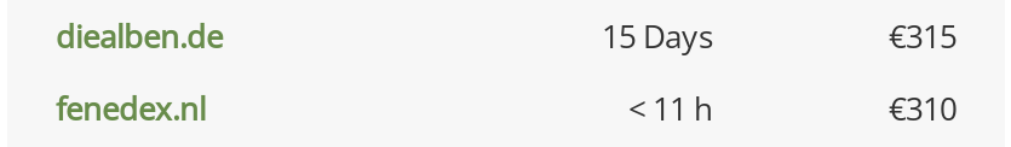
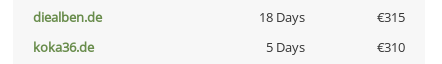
- 15 Days
+ 18 Days

- fenedex.nl
- < 11 h
+ koka36.de
+ 5 Days
